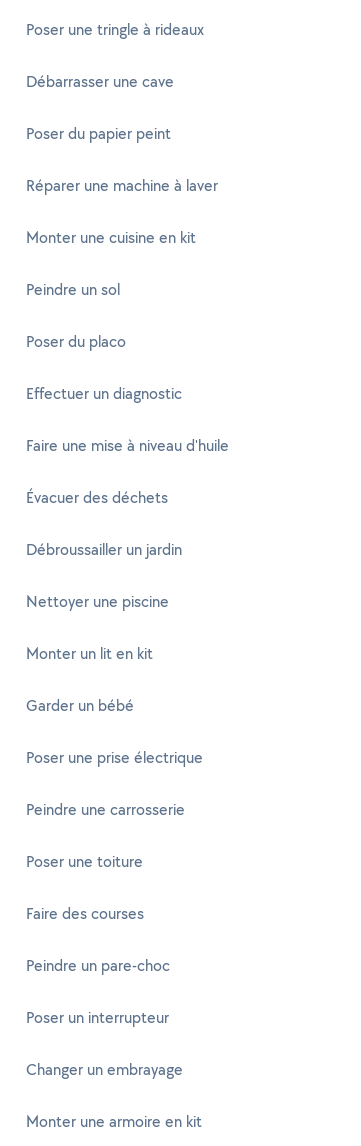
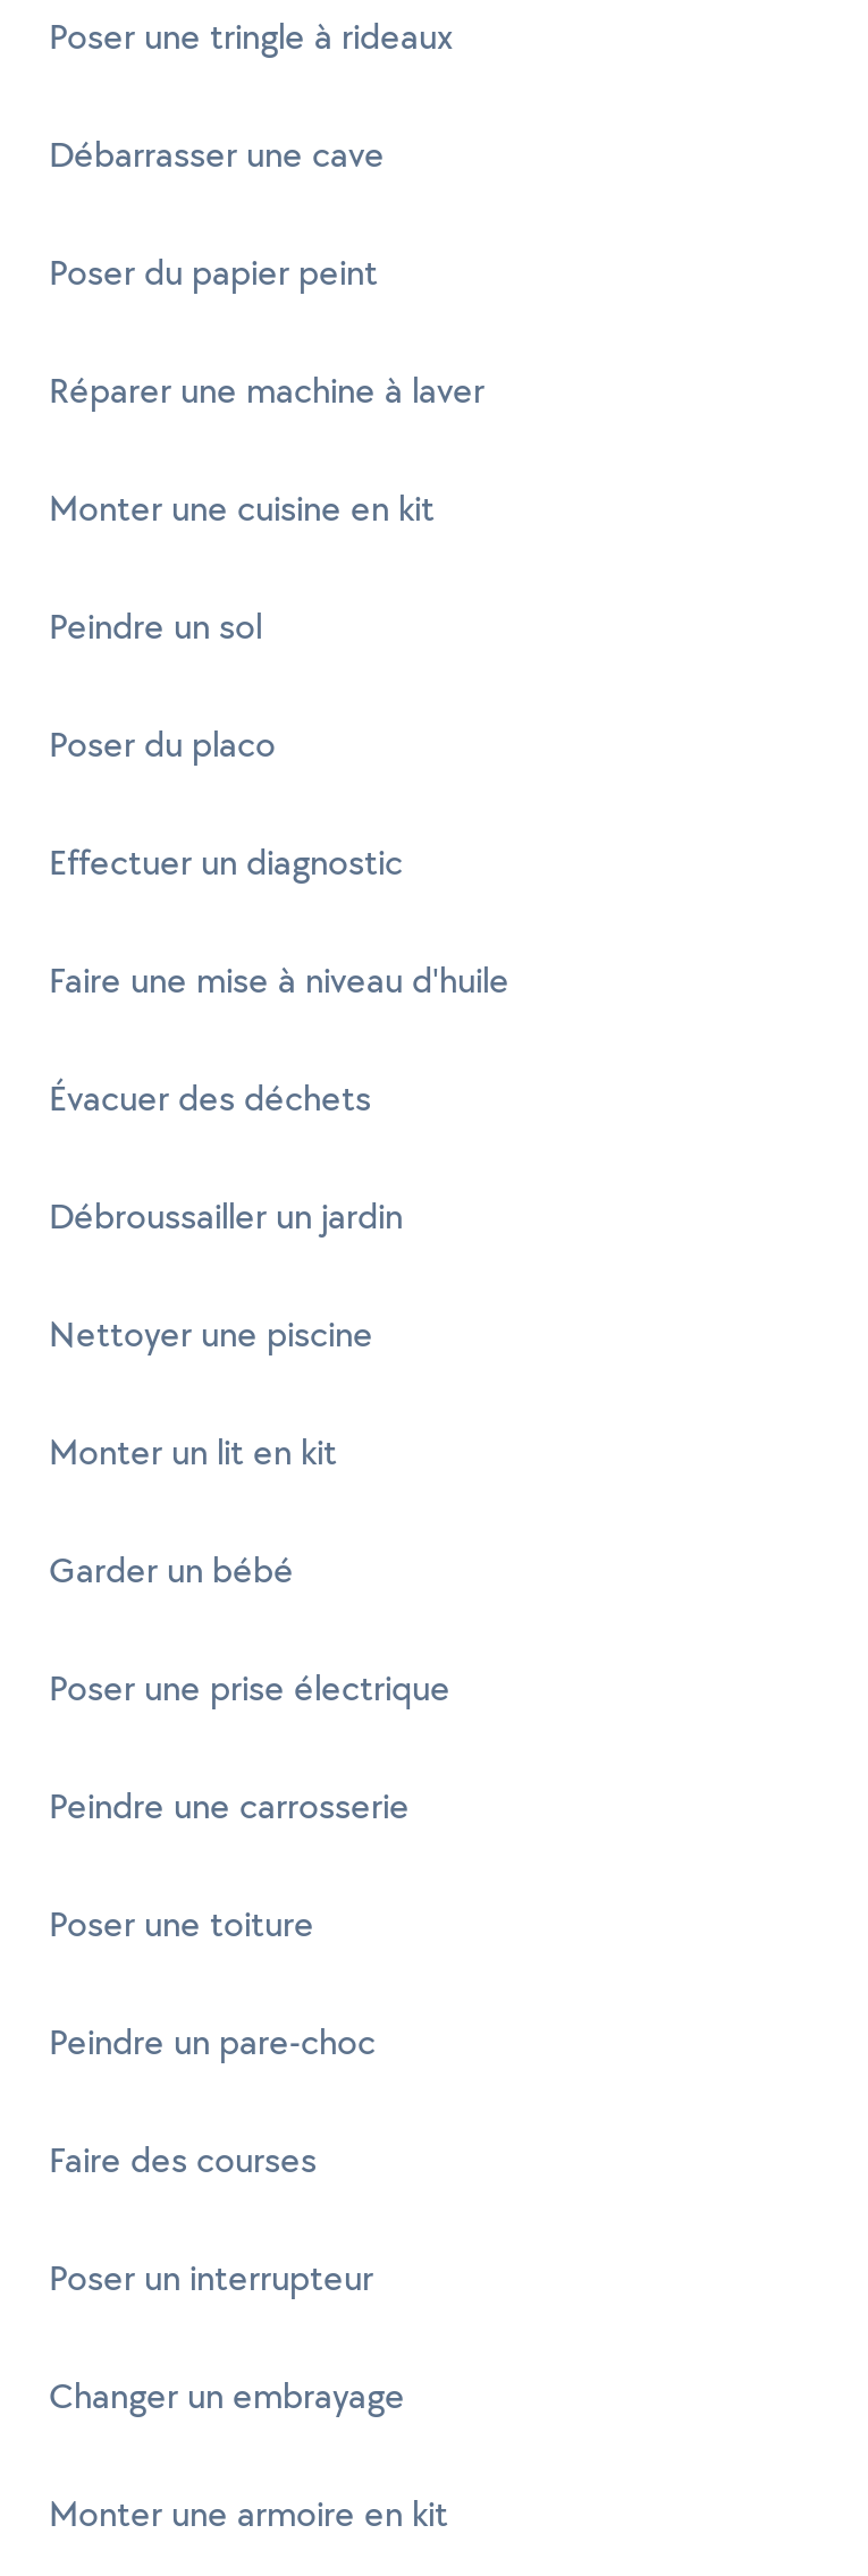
moved down: Faire des courses

moved up: Peindre un pare-choc
